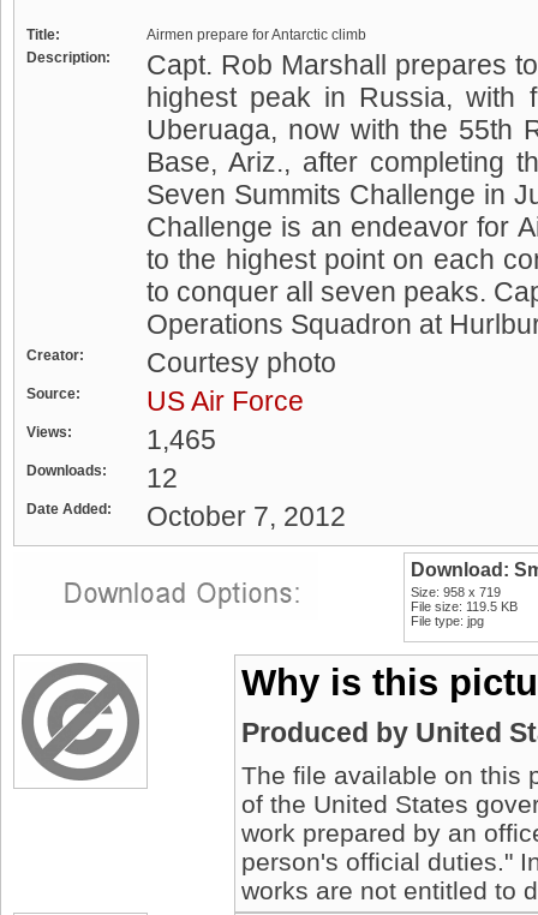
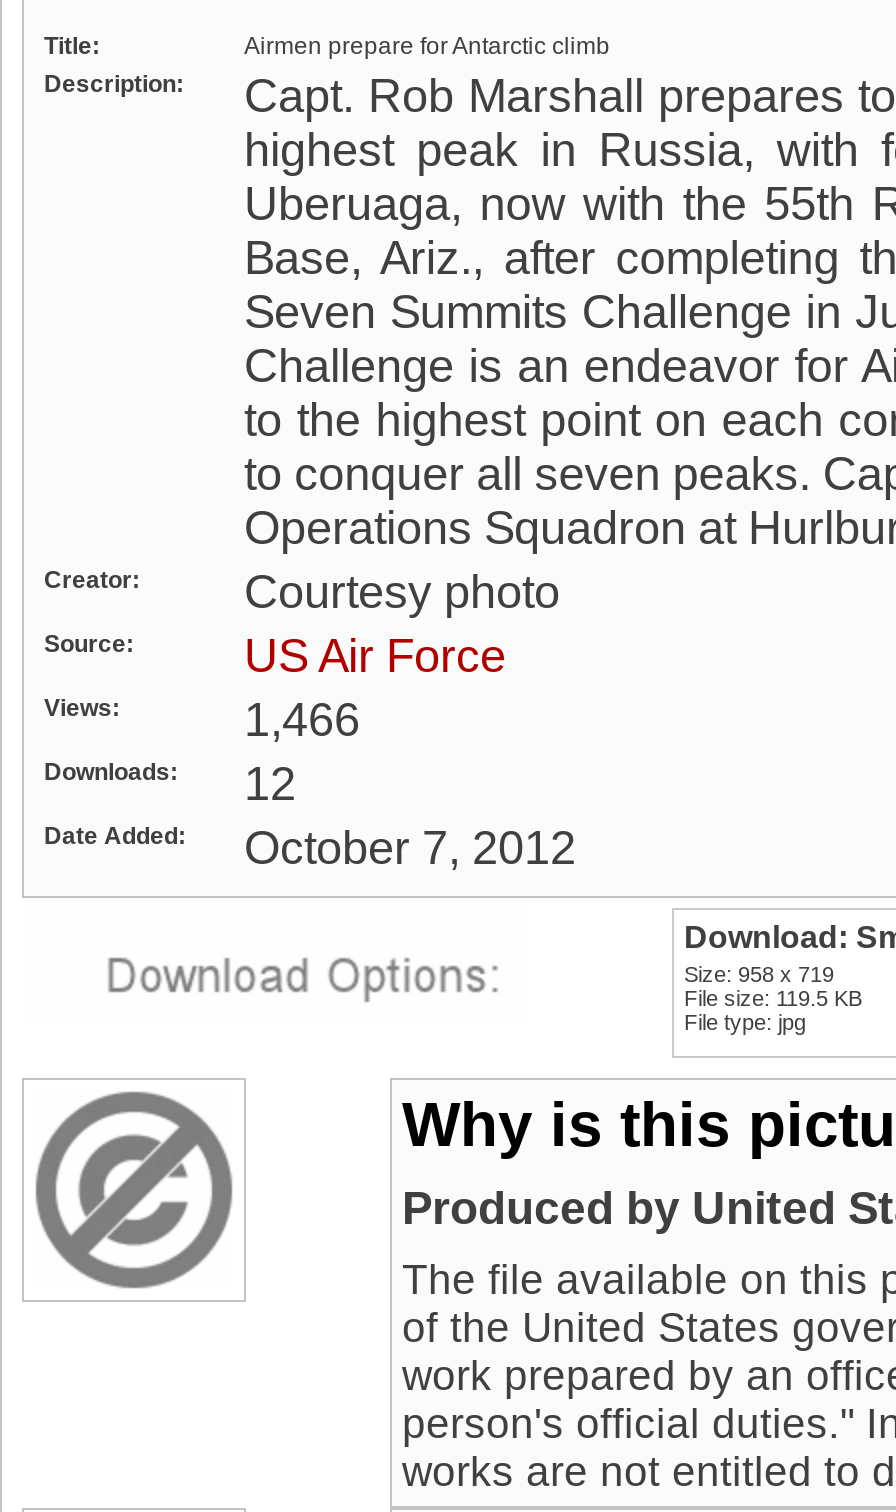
- 1,465
+ 1,466
